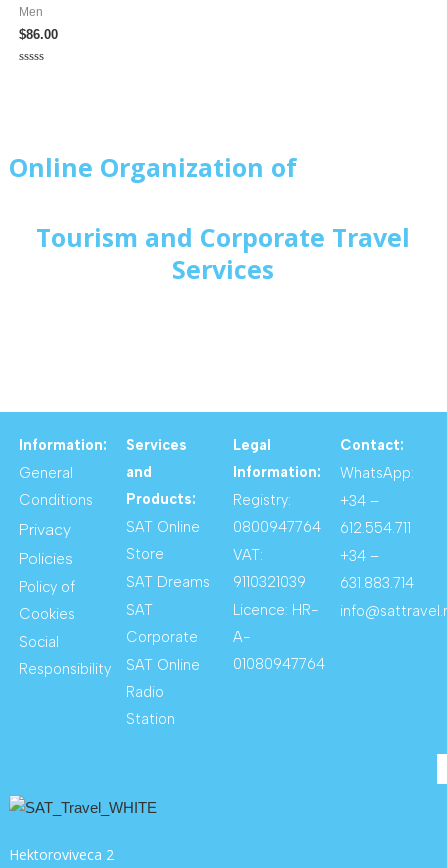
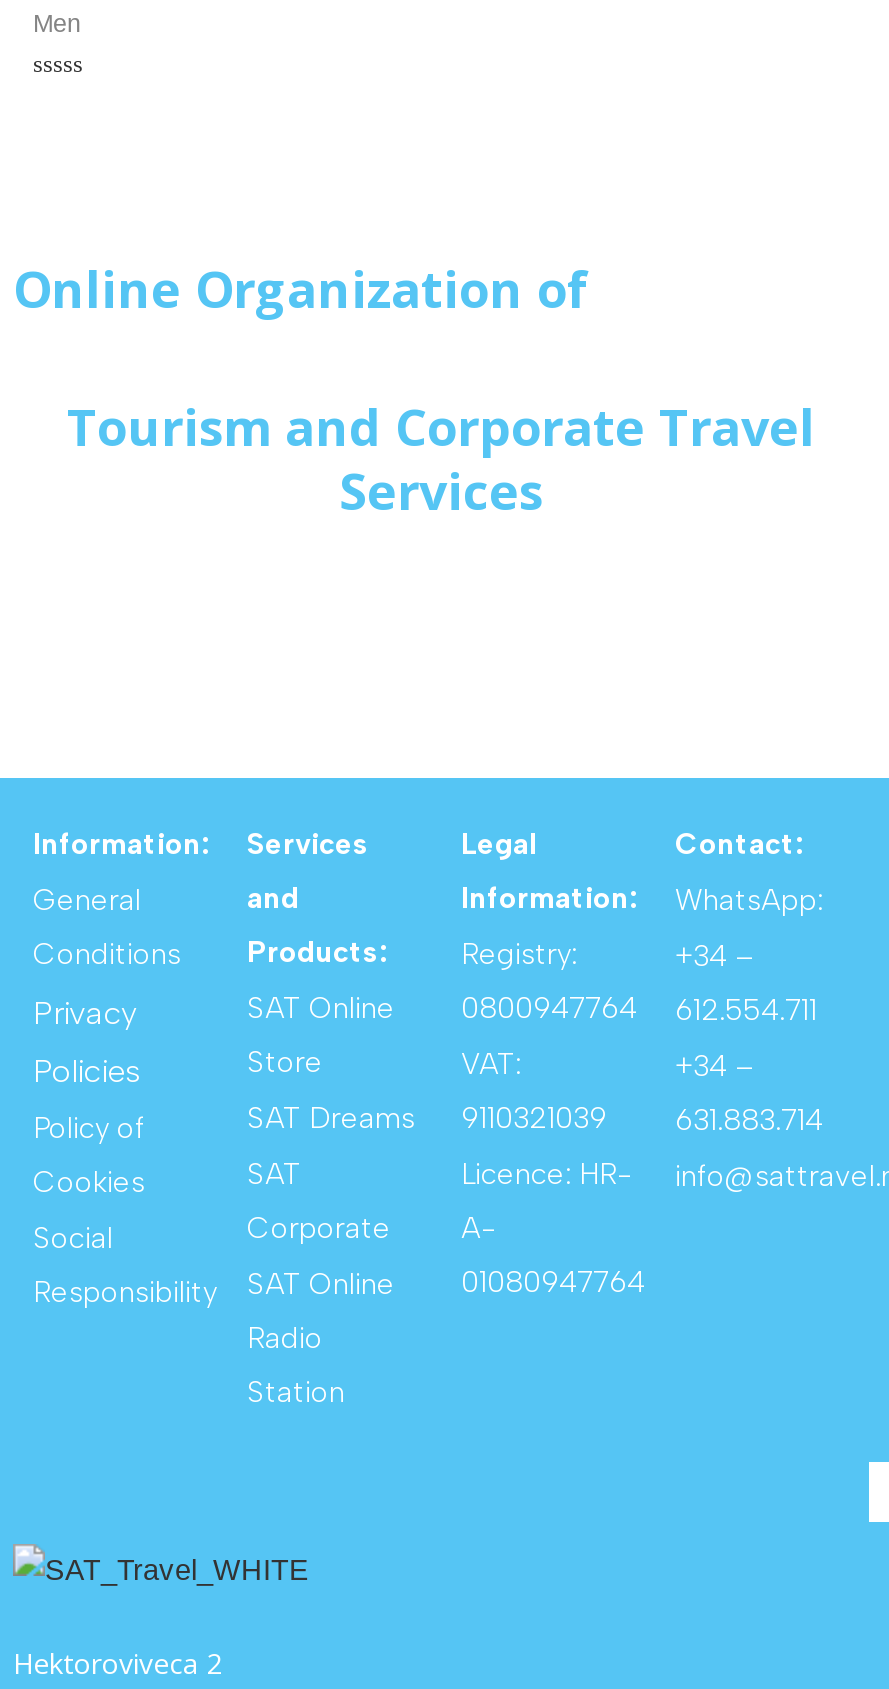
- $86.00
